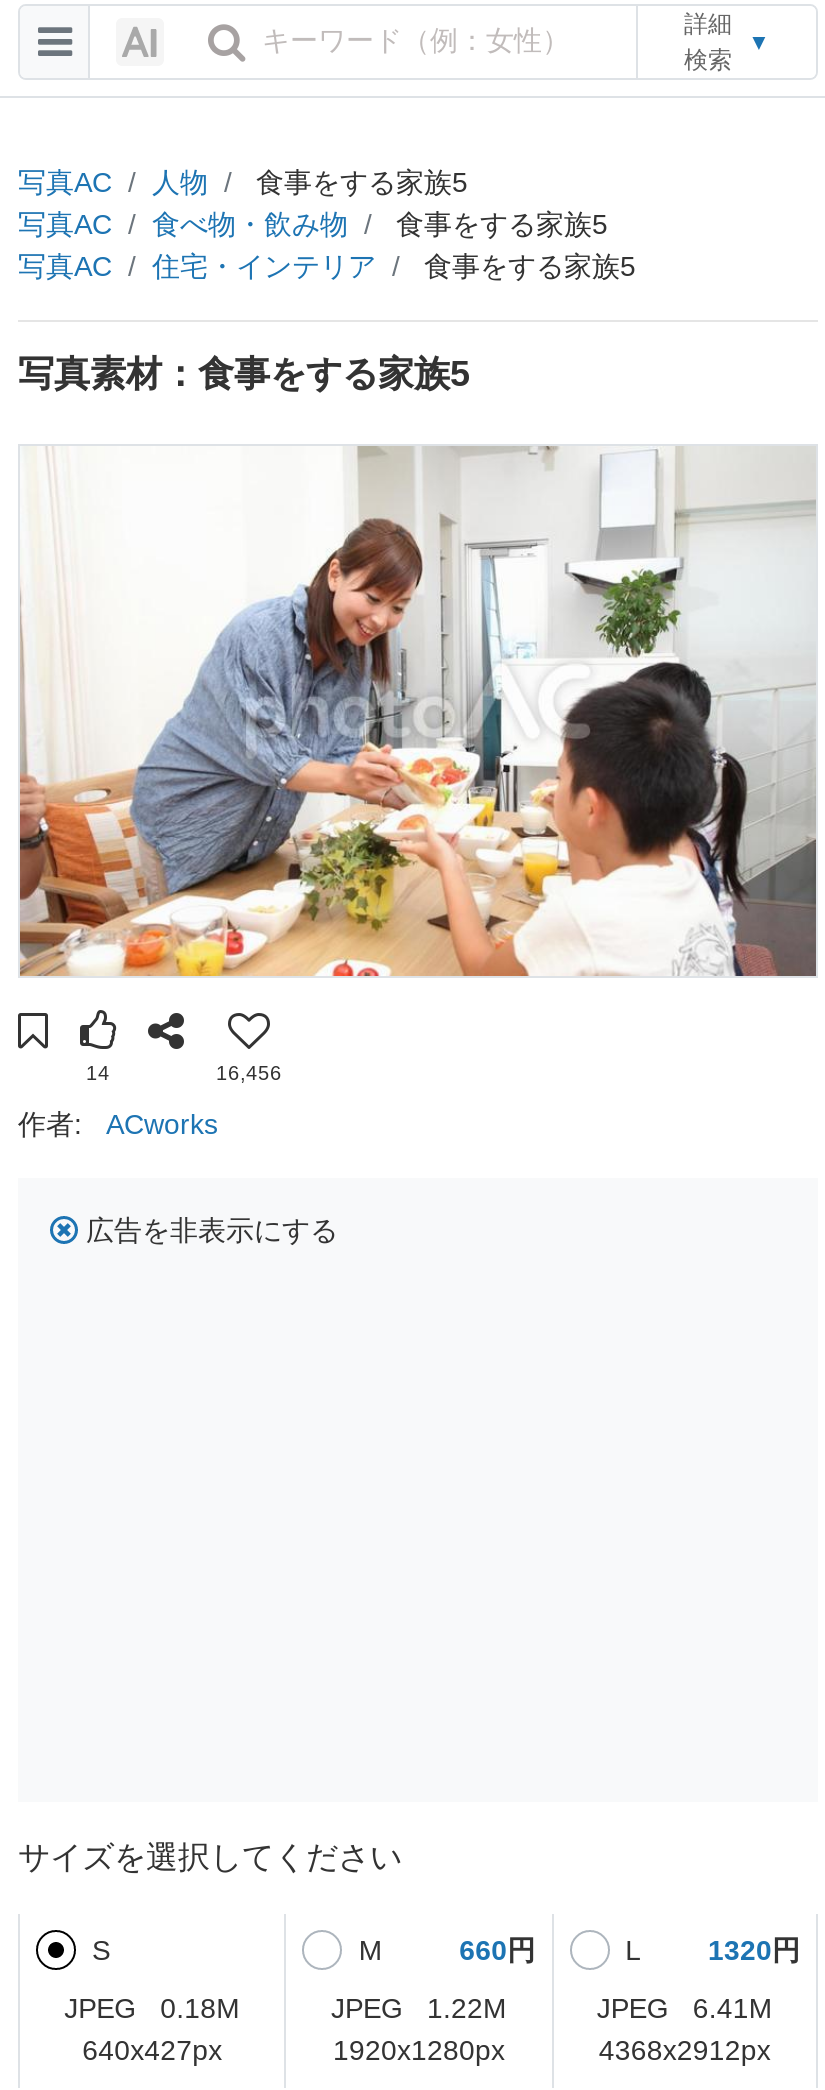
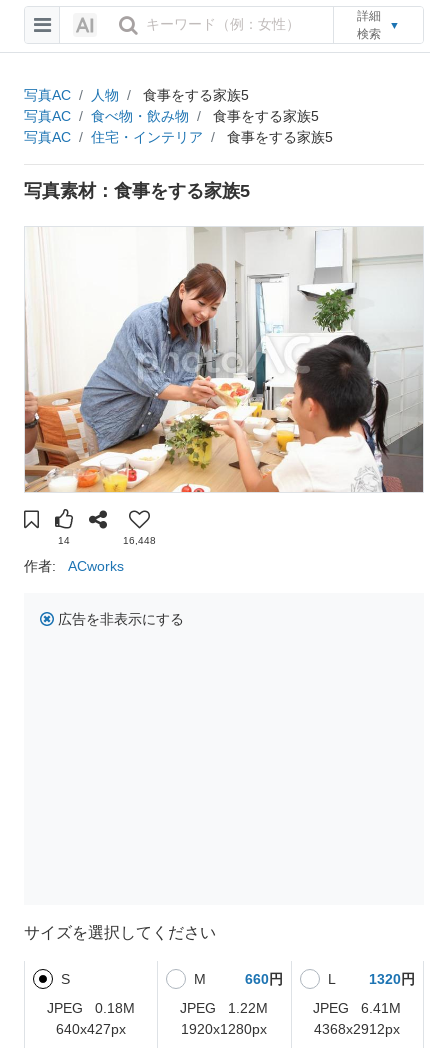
- 16,456
+ 16,448
